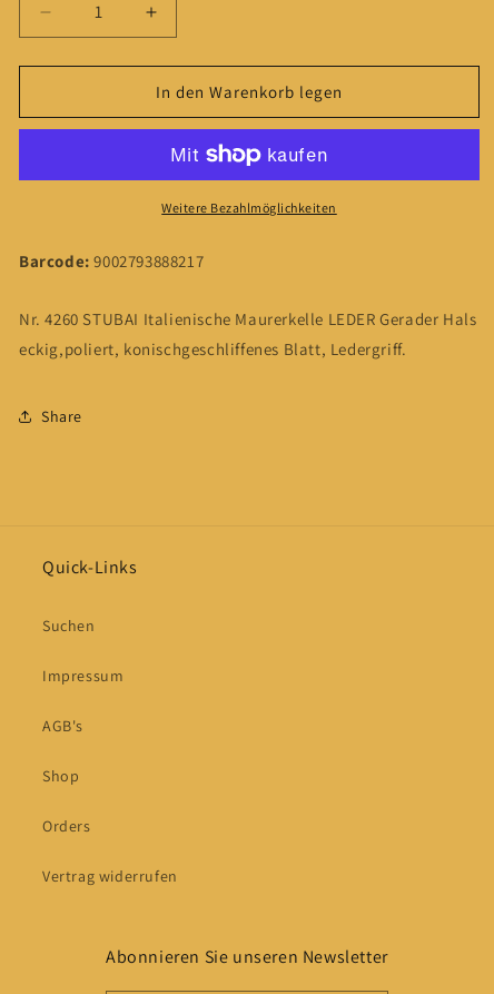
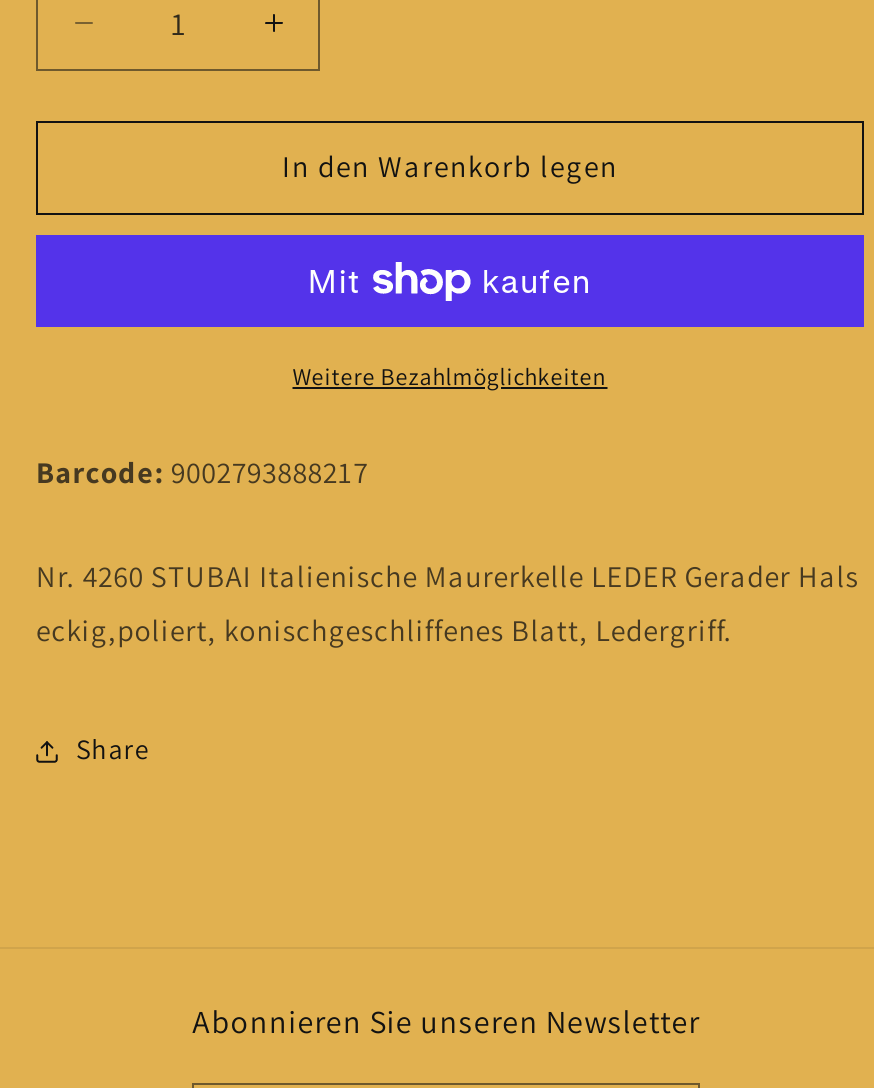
- Quick-Links
- Suchen
- Impressum
- AGB's
- Shop
- Orders
- Vertrag widerrufen
